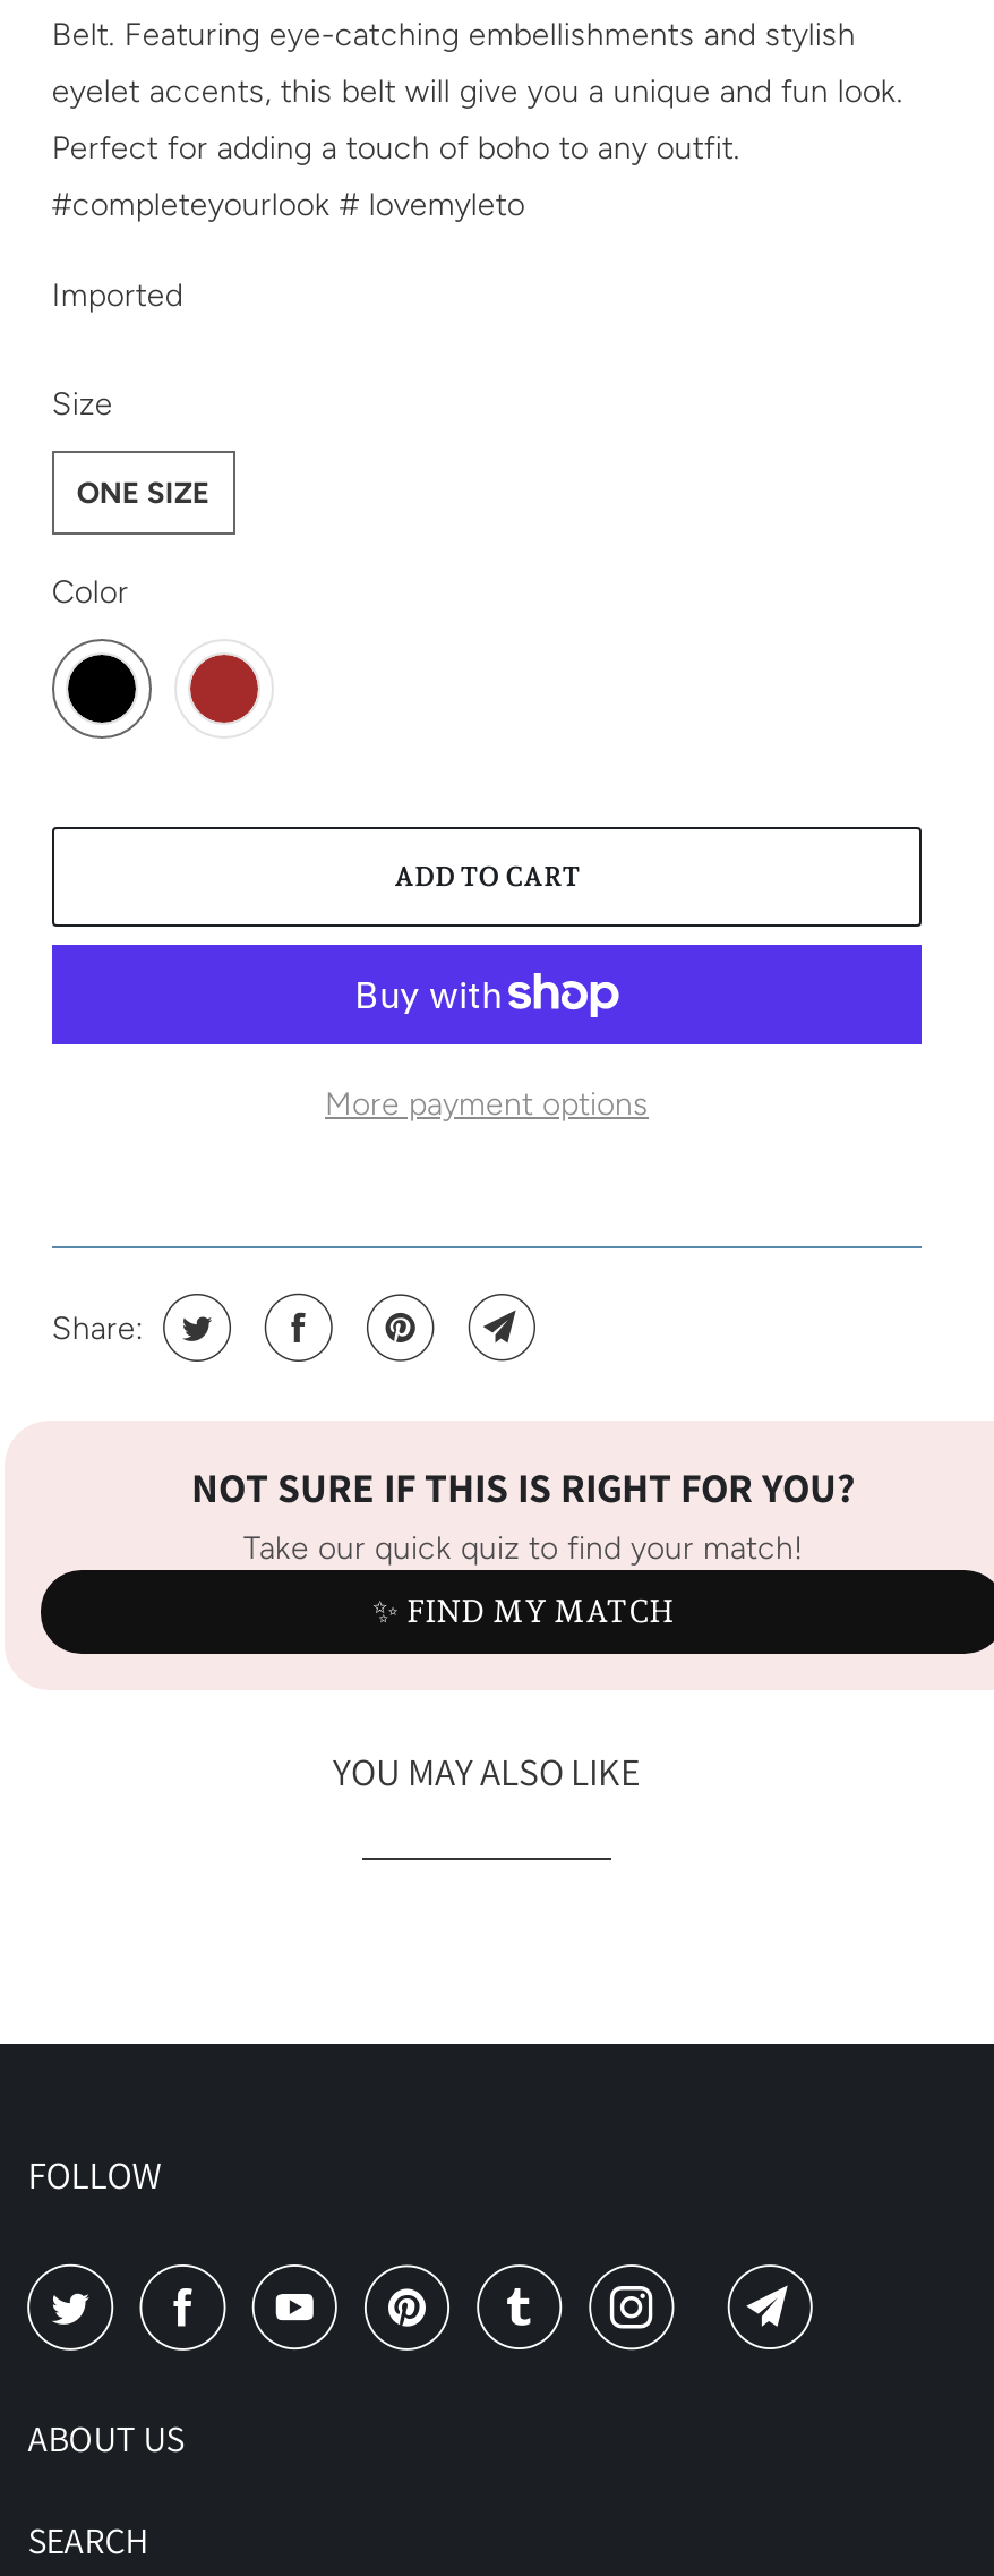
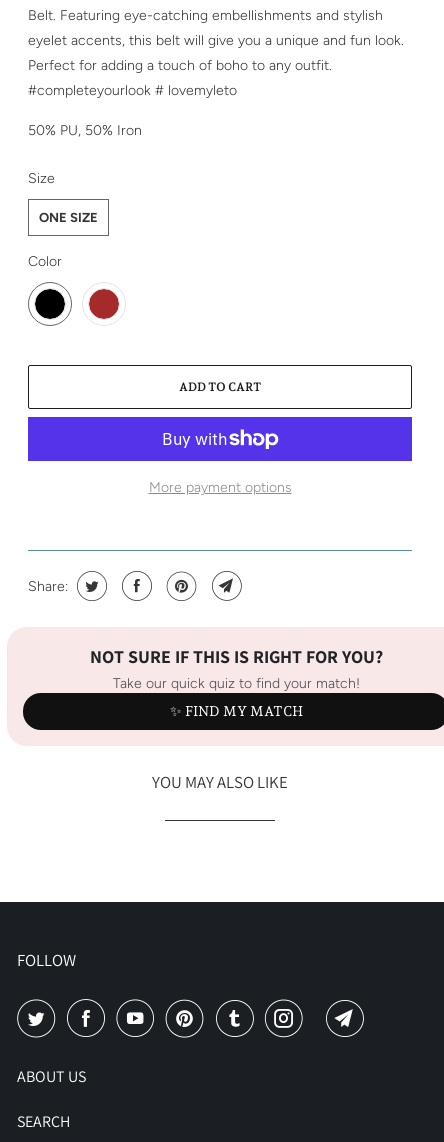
- Imported
+ 50% PU, 50% Iron
